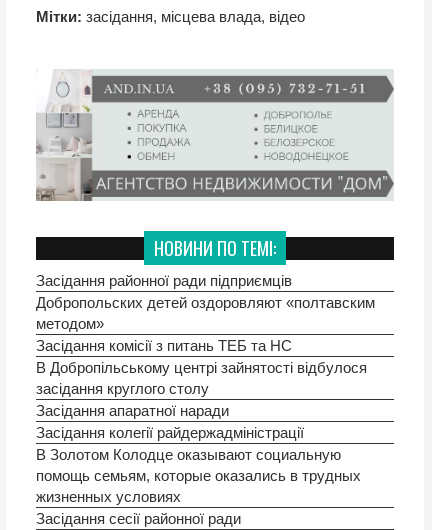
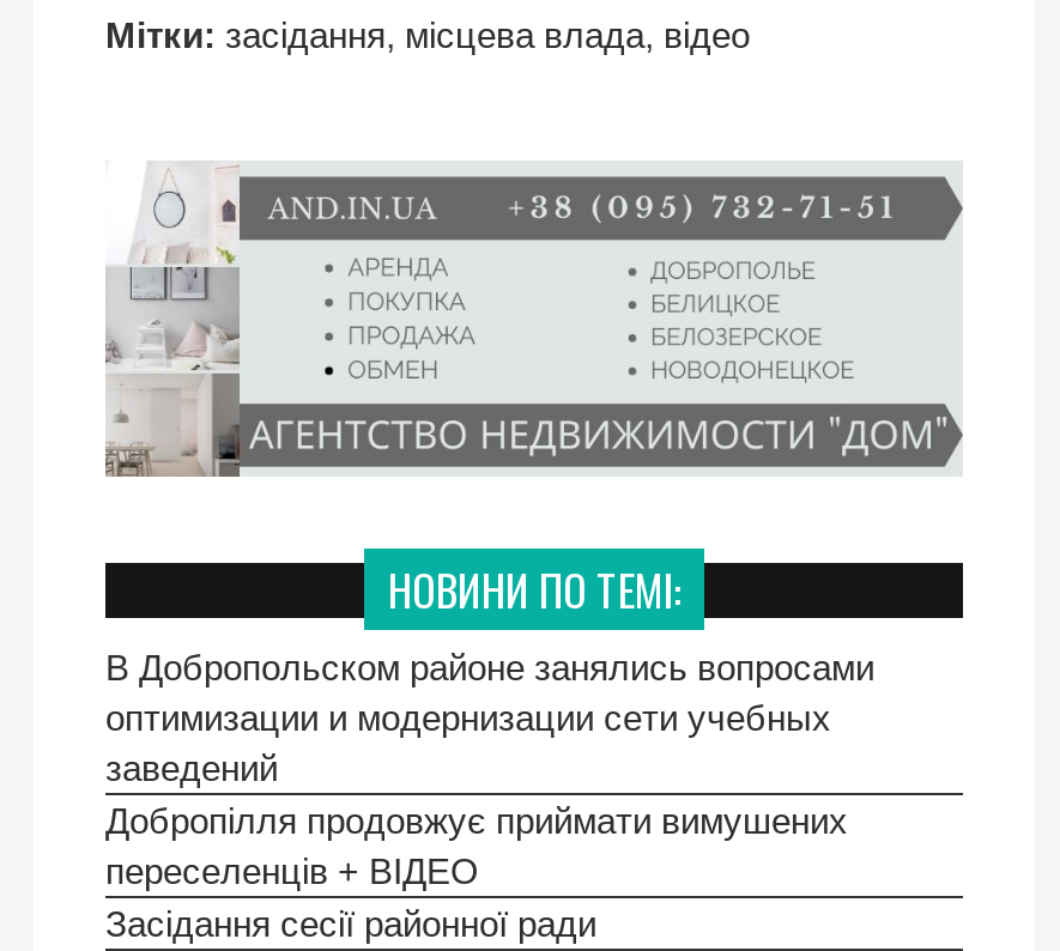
- Засідання районної ради підприємців
- Добропольских детей оздоровляют «полтавским
- методом»
- Засідання комісії з питань ТЕБ та НС
- В Добропільському центрі зайнятості відбулося
- засідання круглого столу
- Засідання апаратної наради
- Засідання колегії райдержадміністрації
- В Золотом Колодце оказывают социальную
- помощь семьям, которые оказались в трудных
- жизненных условиях
+ В Добропольском районе занялись вопросами
+ оптимизации и модернизации сети учебных
+ заведений
+ Добропілля продовжує приймати вимушених
+ переселенців + ВІДЕО
